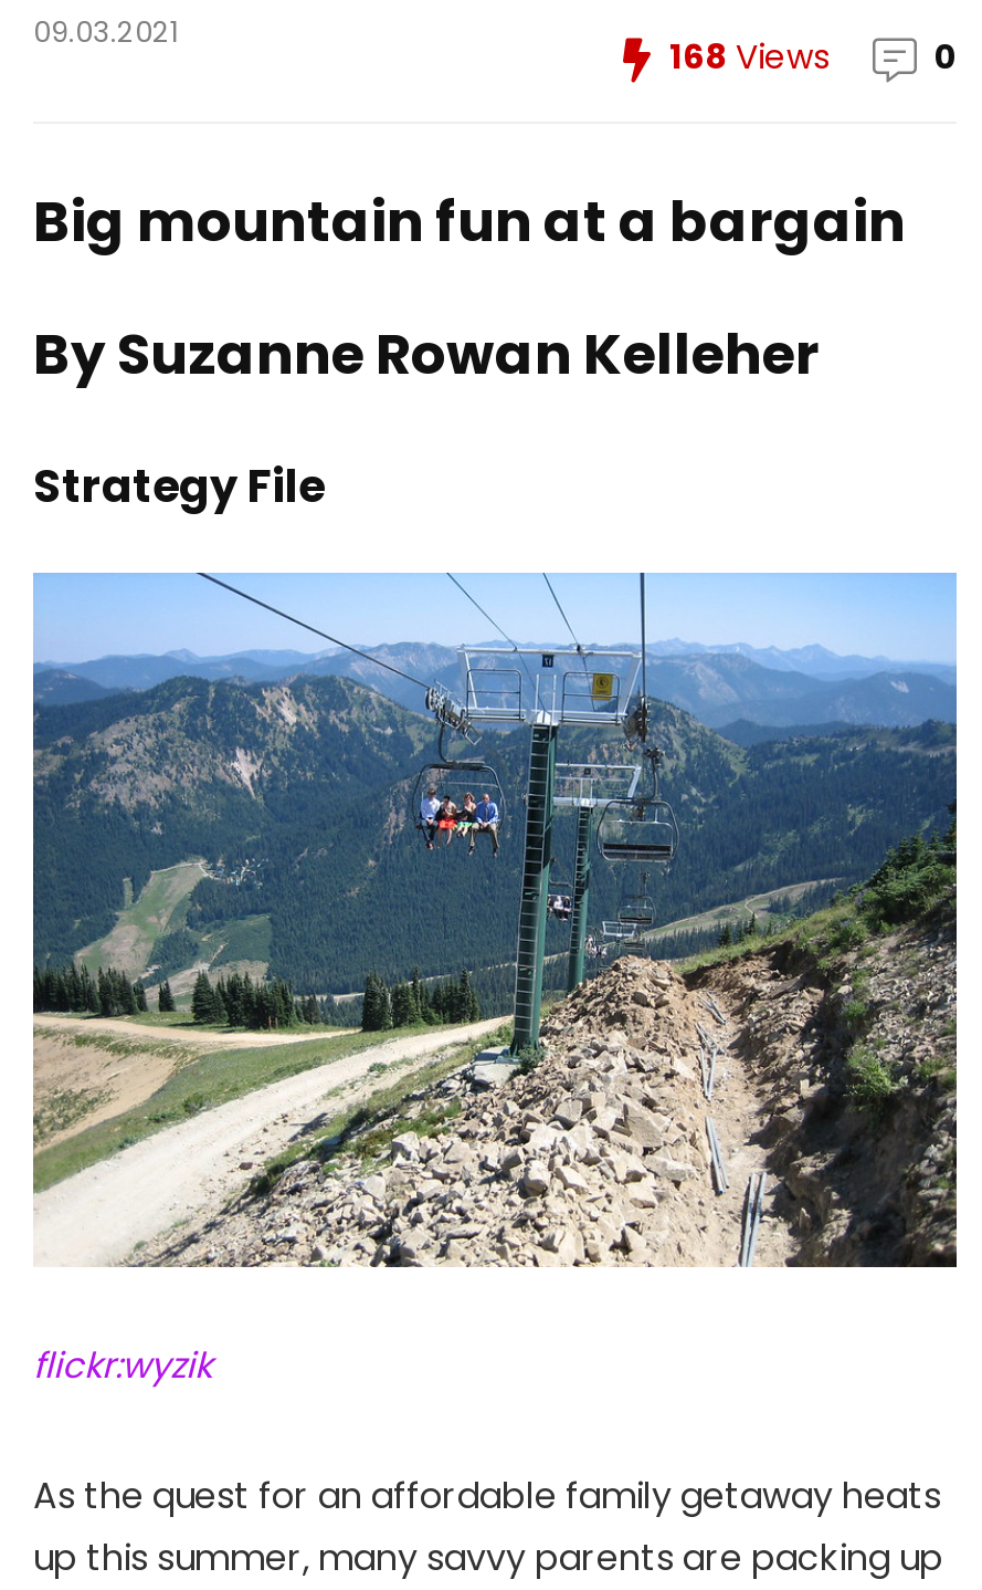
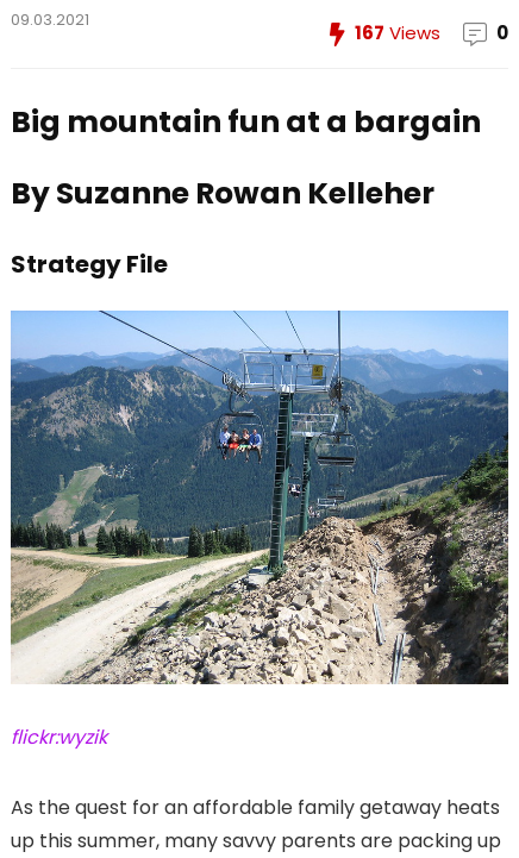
- 168 Views
+ 167 Views
